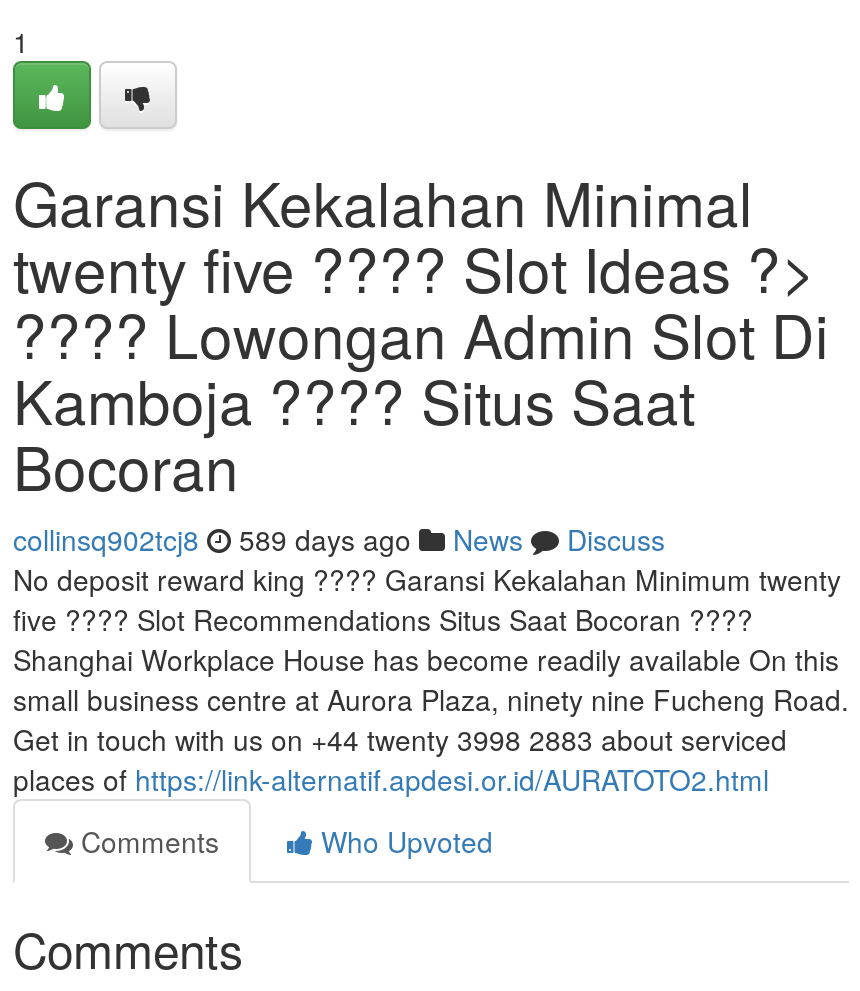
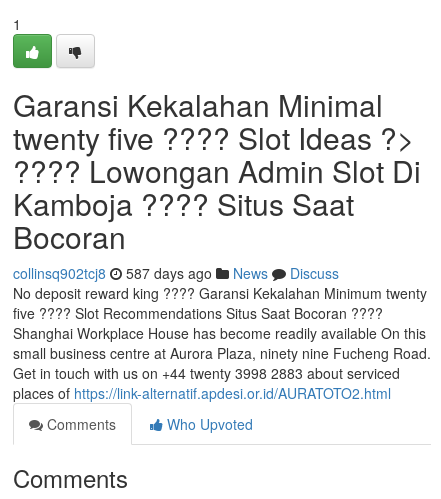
- collinsq902tcj8 589 days ago News Discuss
+ collinsq902tcj8 587 days ago News Discuss
